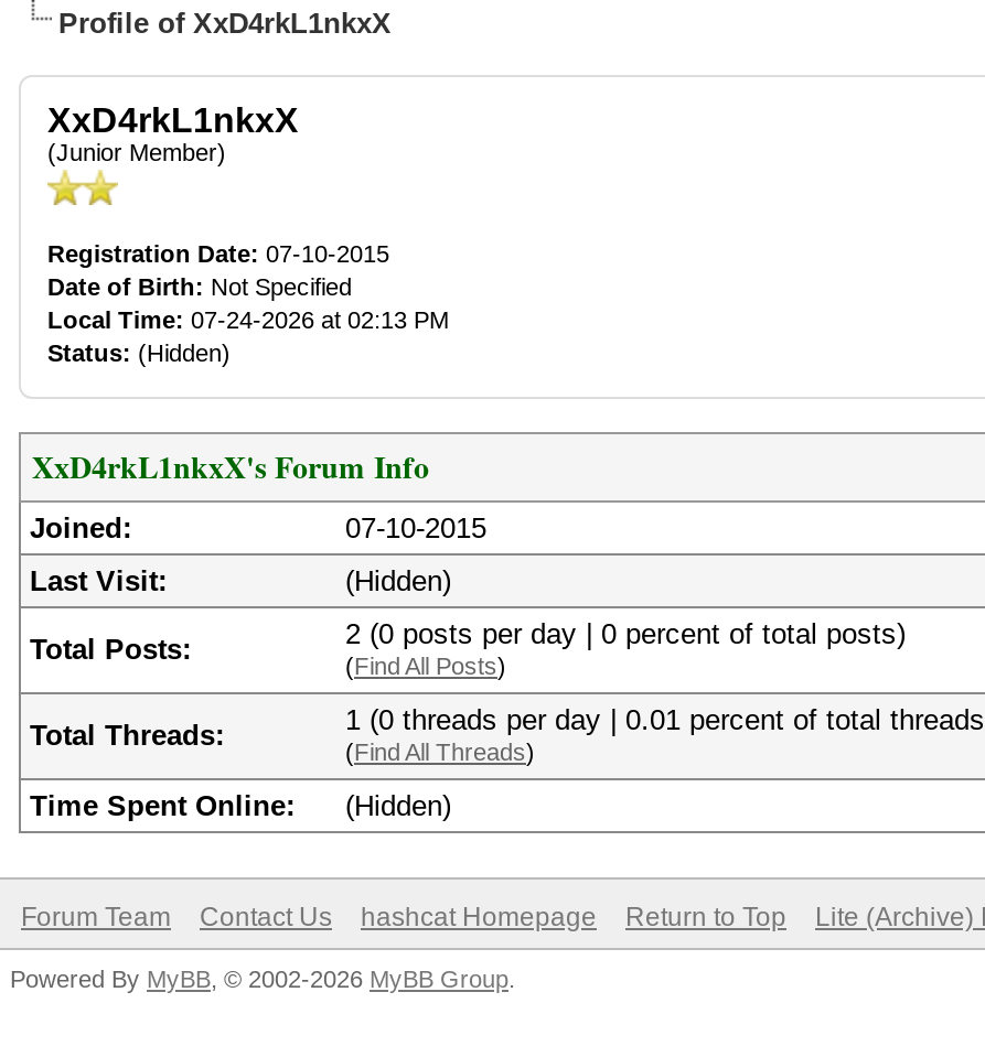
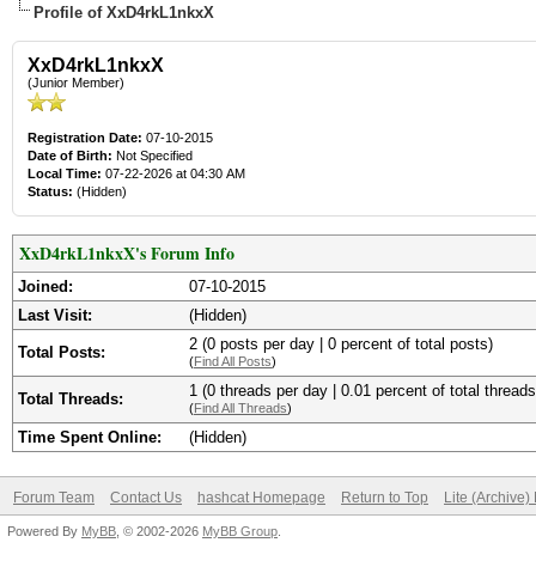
- Local Time: 07-24-2026 at 02:13 PM
+ Local Time: 07-22-2026 at 04:30 AM
